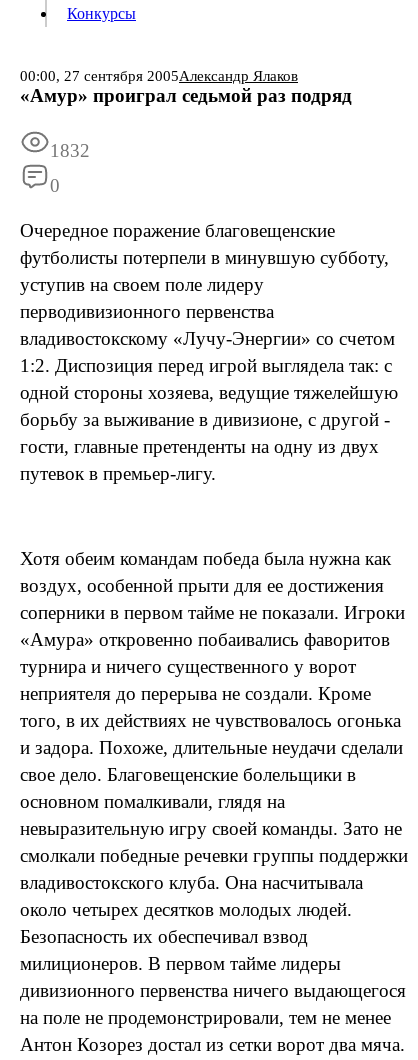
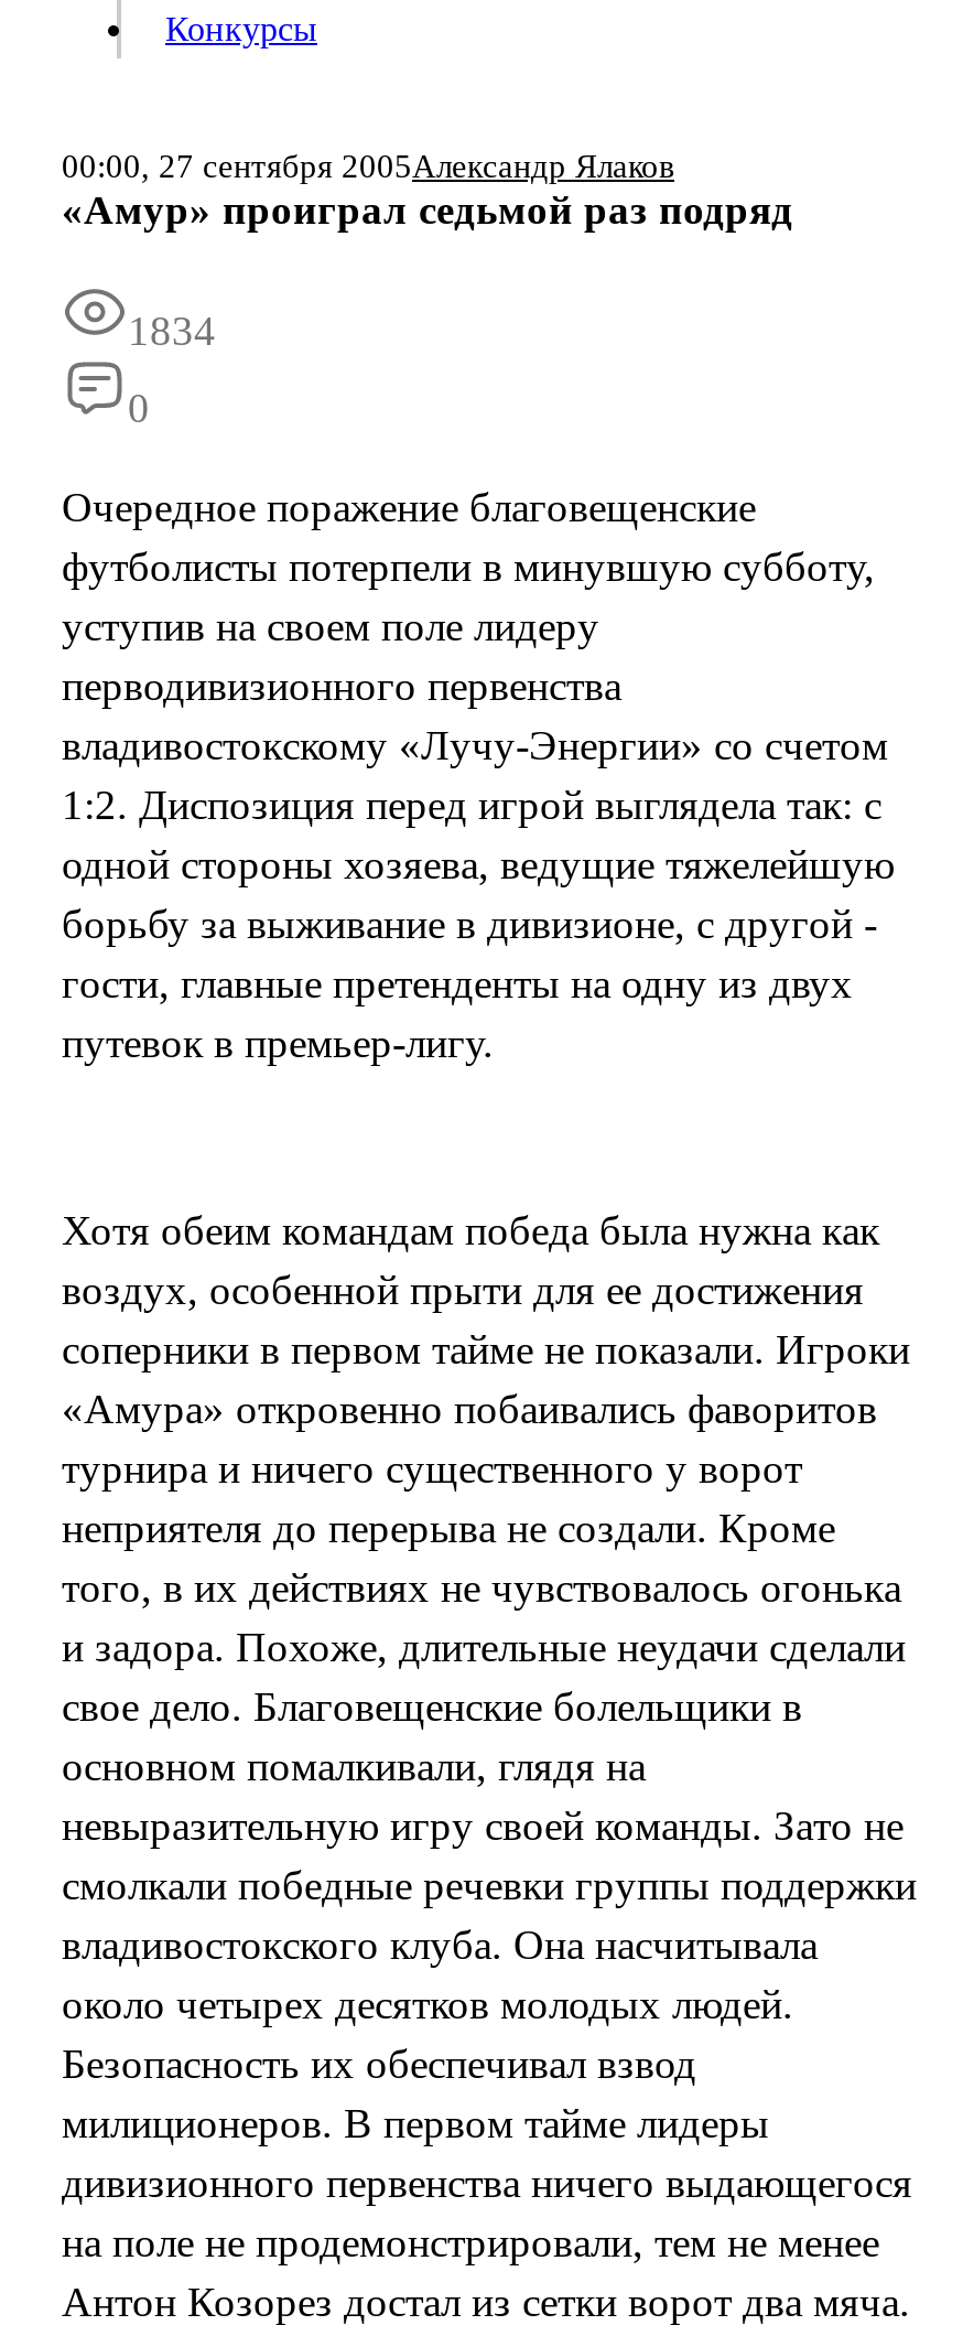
- 1832
+ 1834
